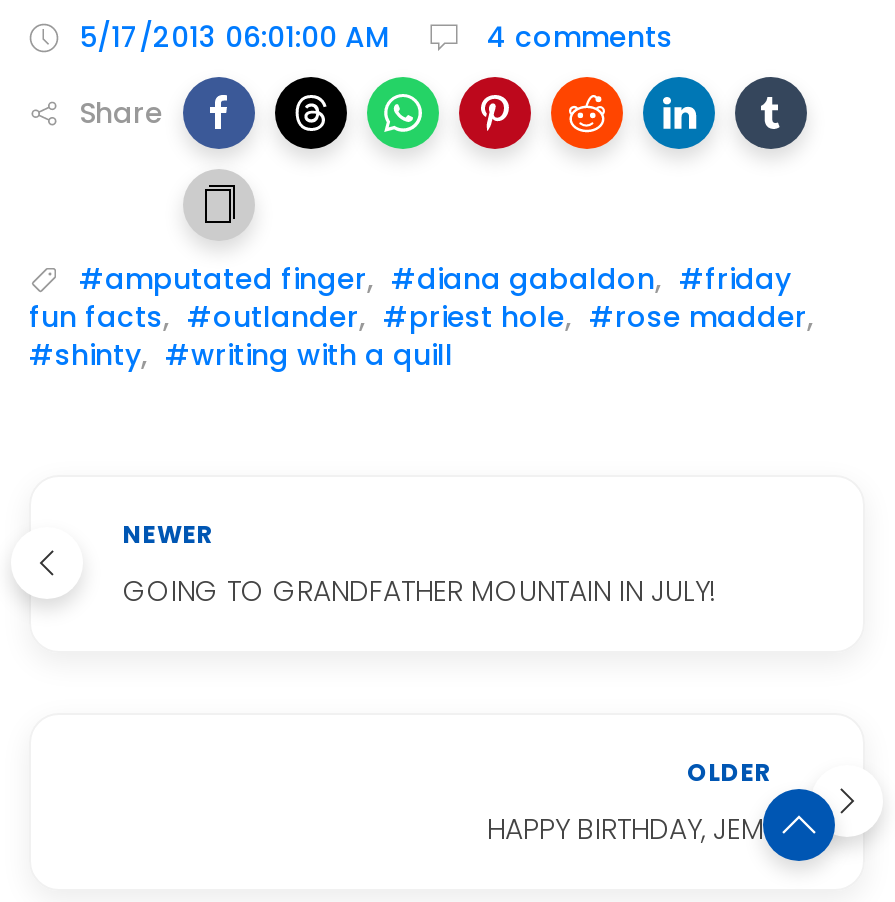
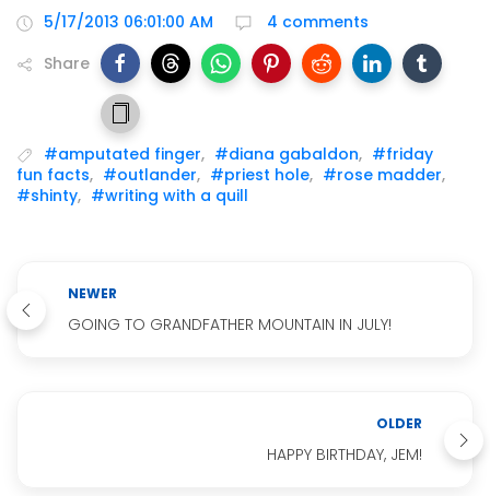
- [image]
